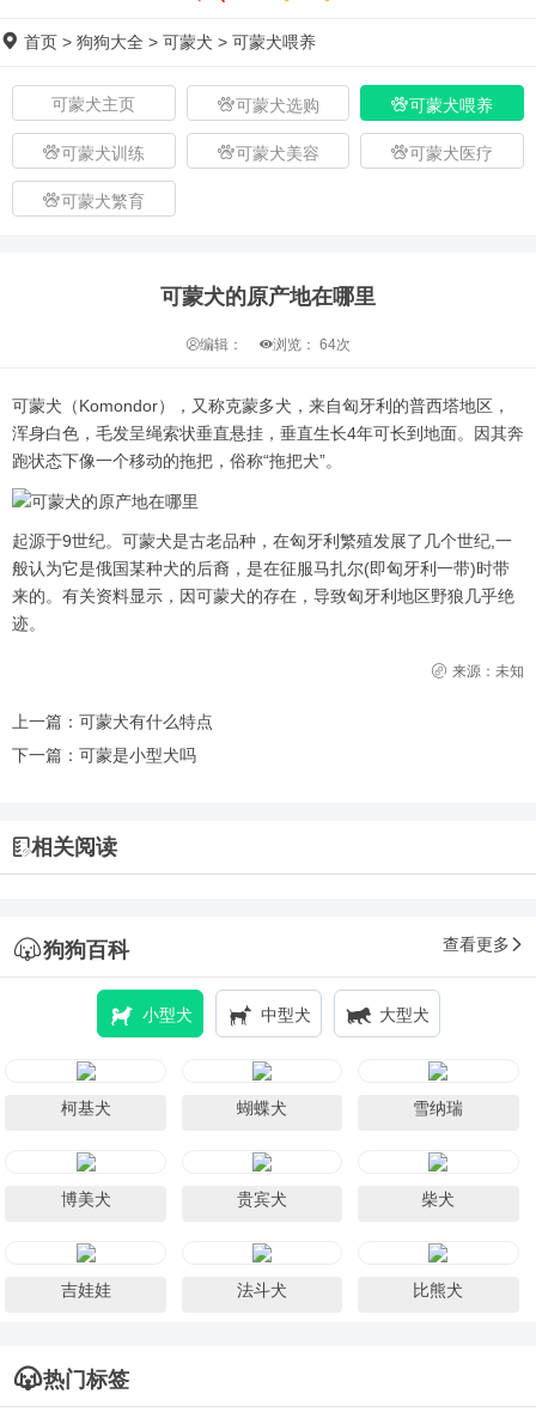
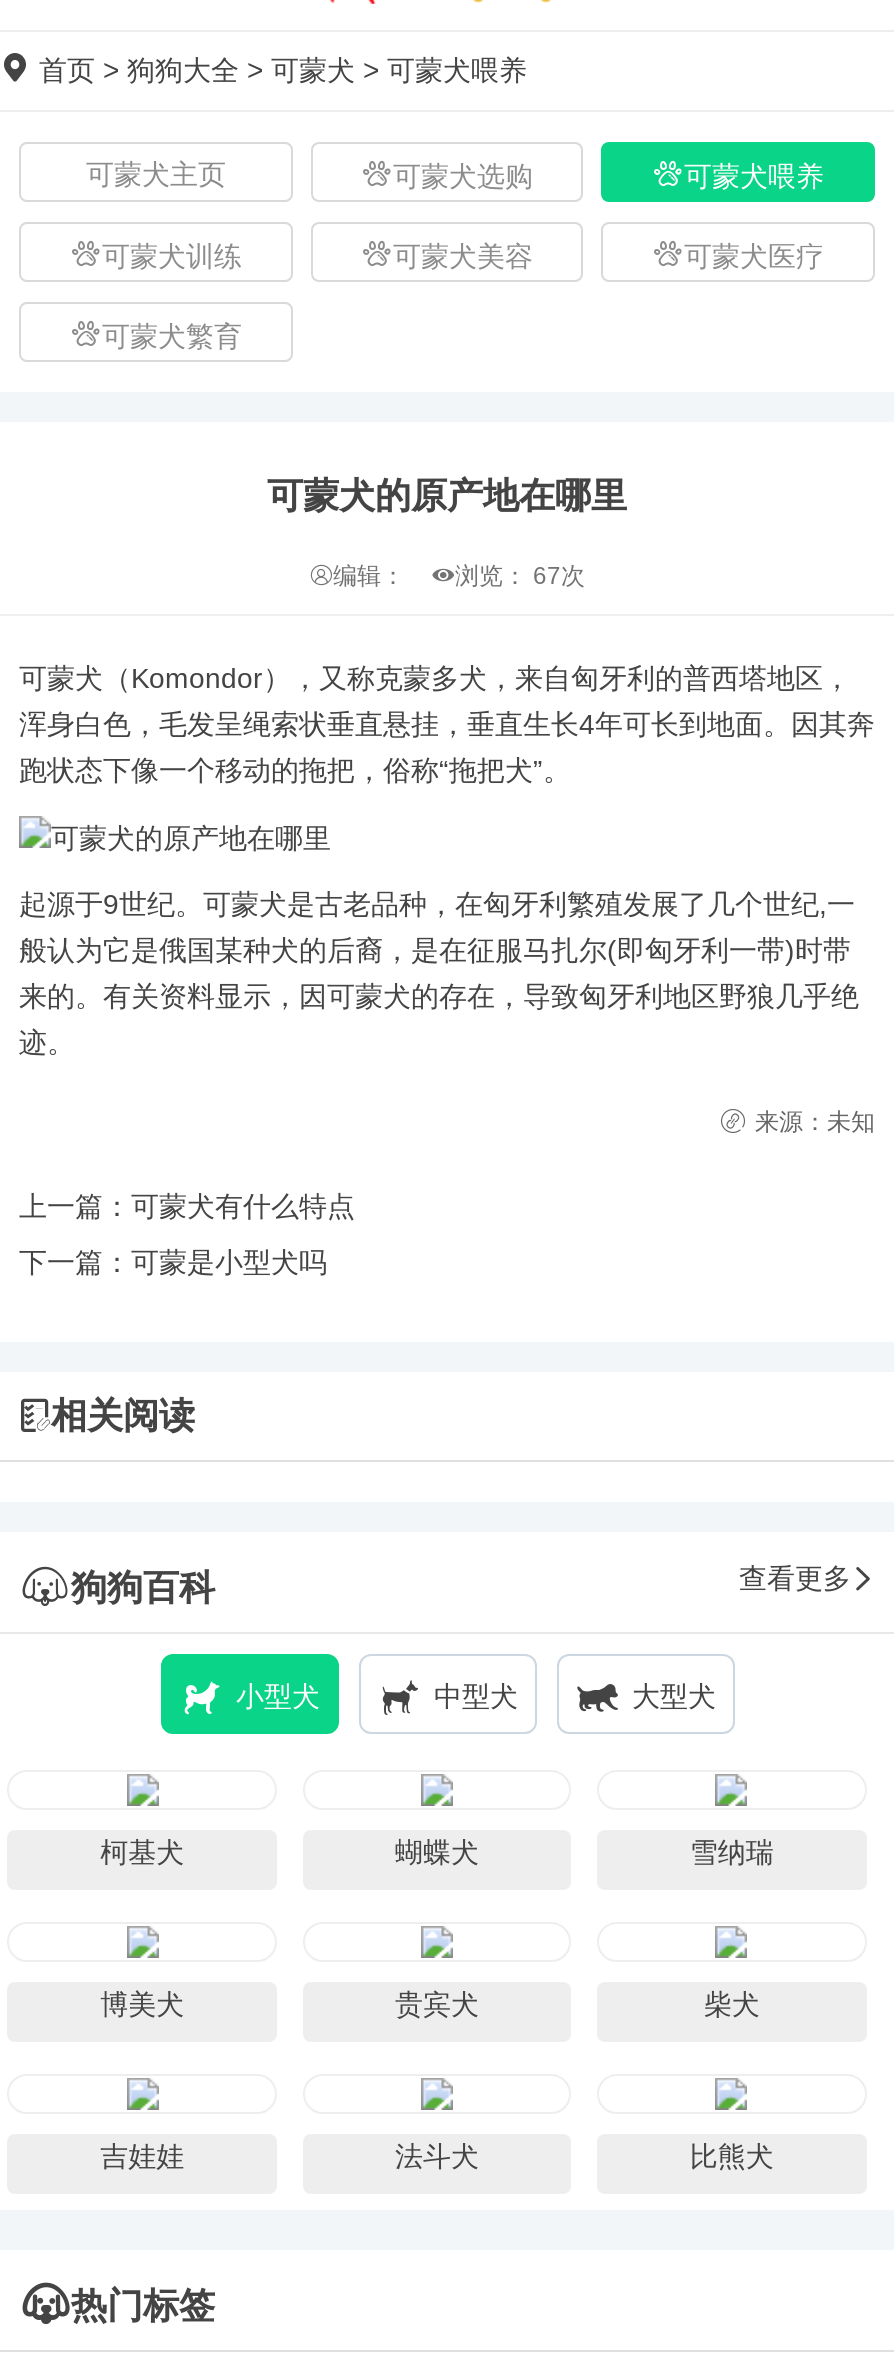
- 编辑： 浏览：64次
+ 编辑： 浏览：67次
